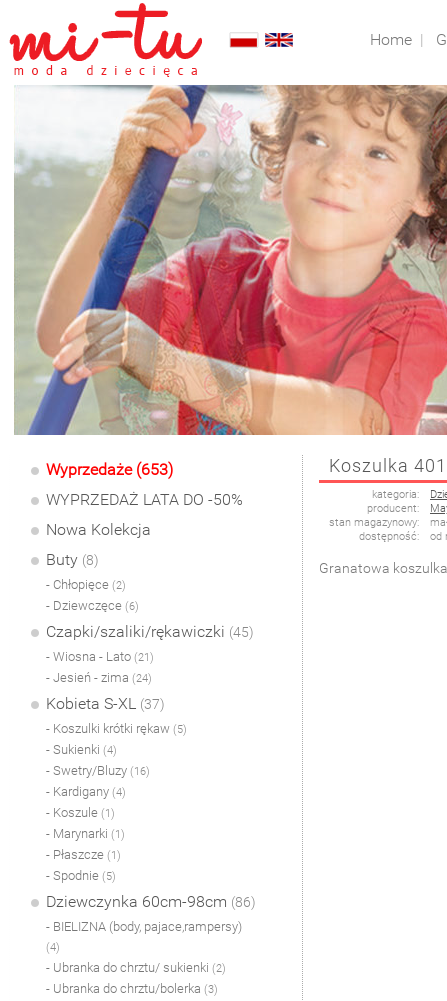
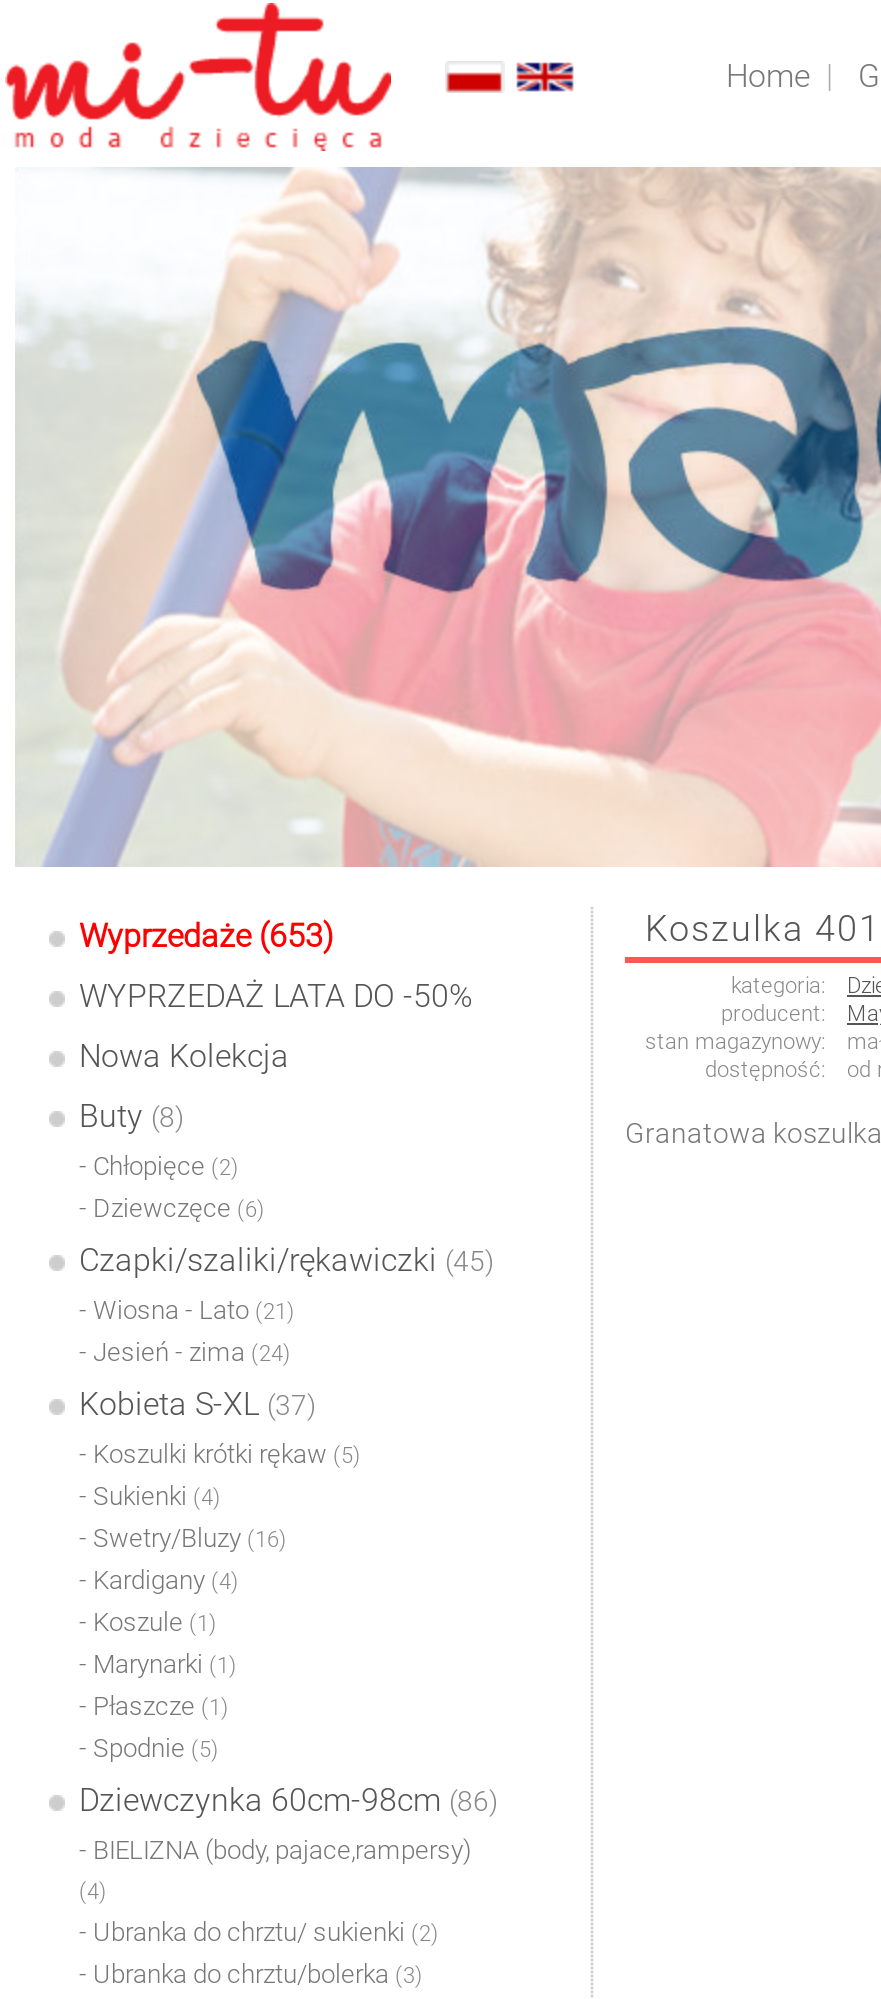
- [image]
+ [image]
